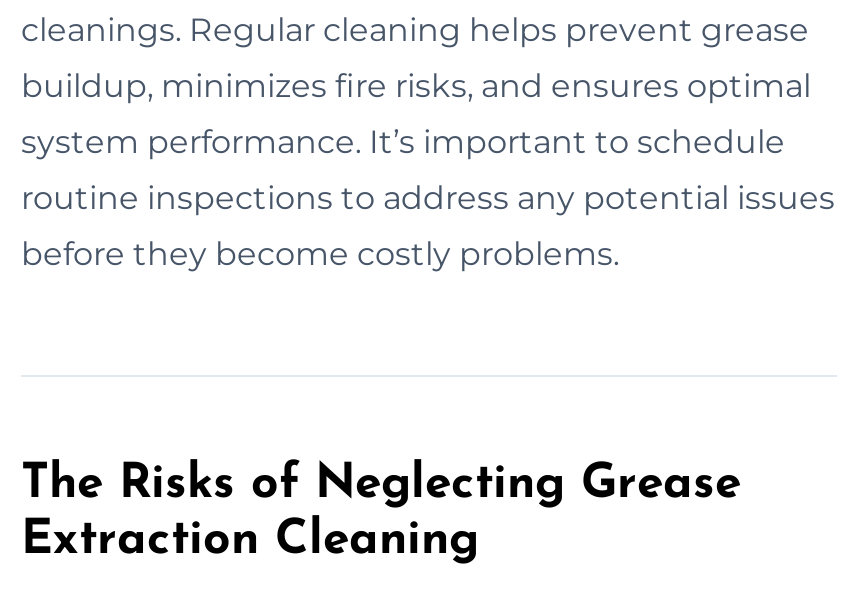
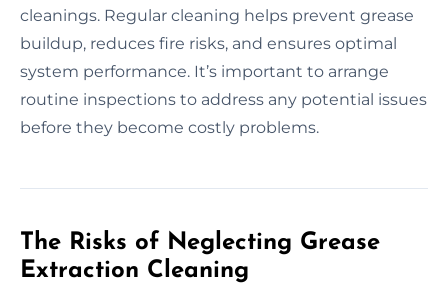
- buildup, minimizes fire risks, and ensures optimal
+ buildup, reduces fire risks, and ensures optimal

- system performance. It’s important to schedule
+ system performance. It’s important to arrange
